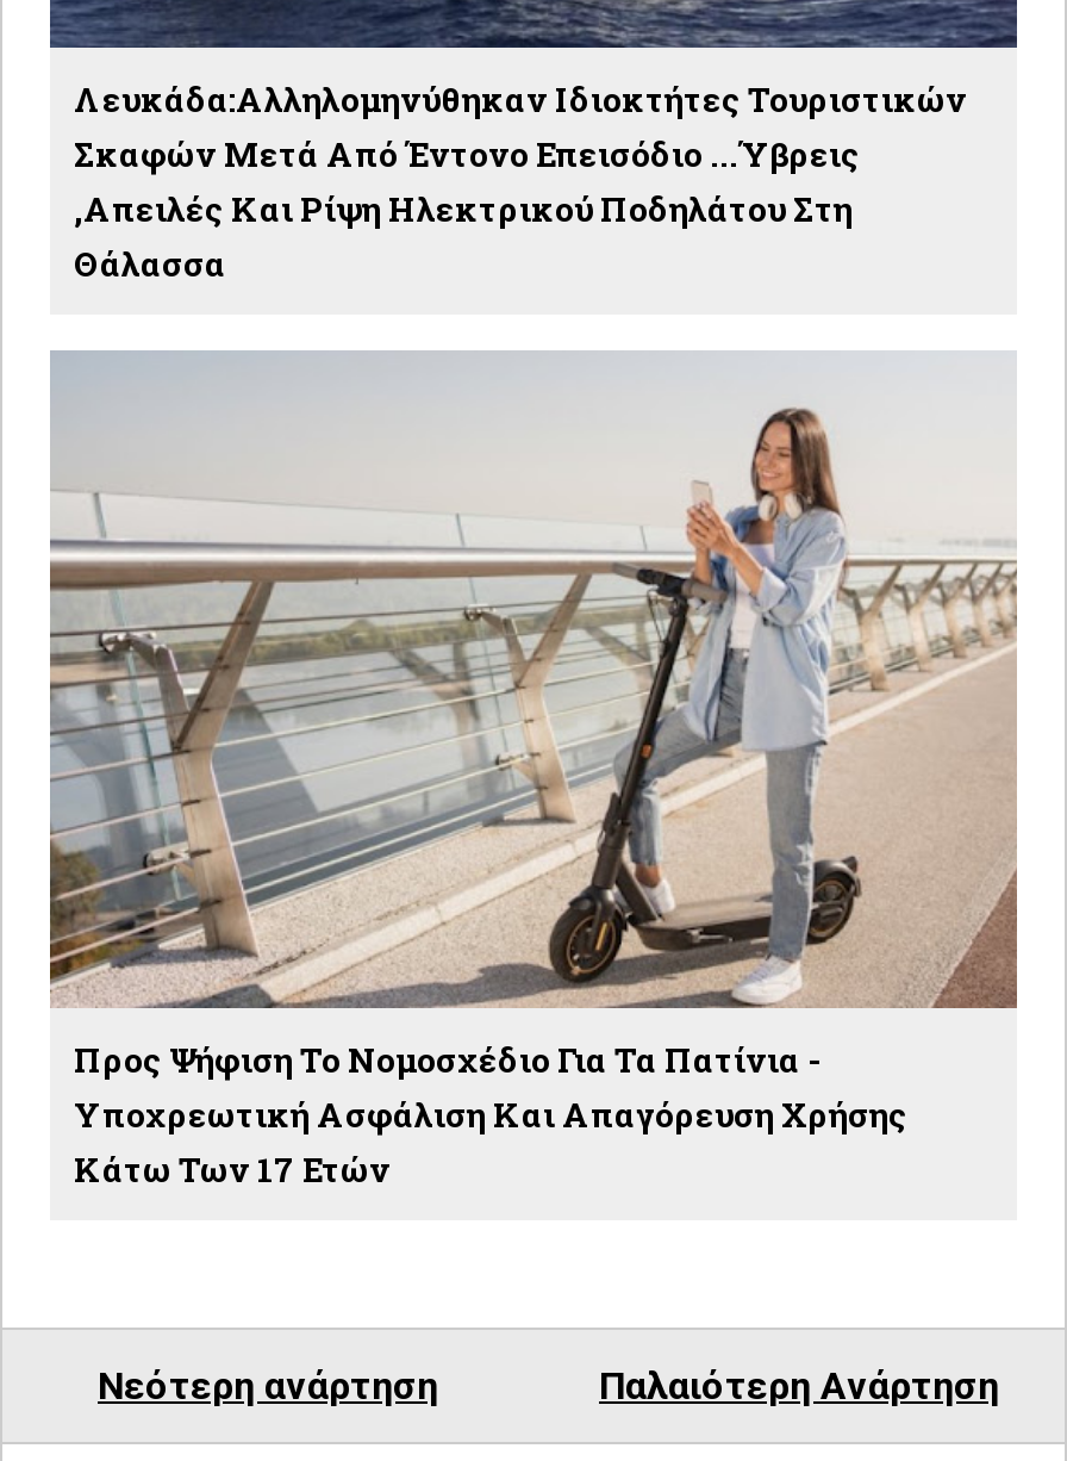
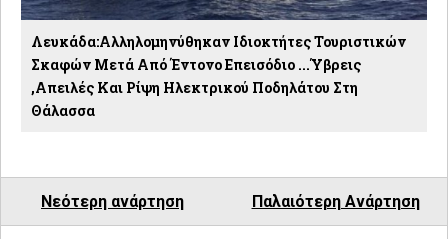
- [image]
- Προς Ψήφιση Το Νομοσχέδιο Για Τα Πατίνια -
- Υποχρεωτική Ασφάλιση Και Απαγόρευση Χρήσης
- Κάτω Των 17 Ετών
